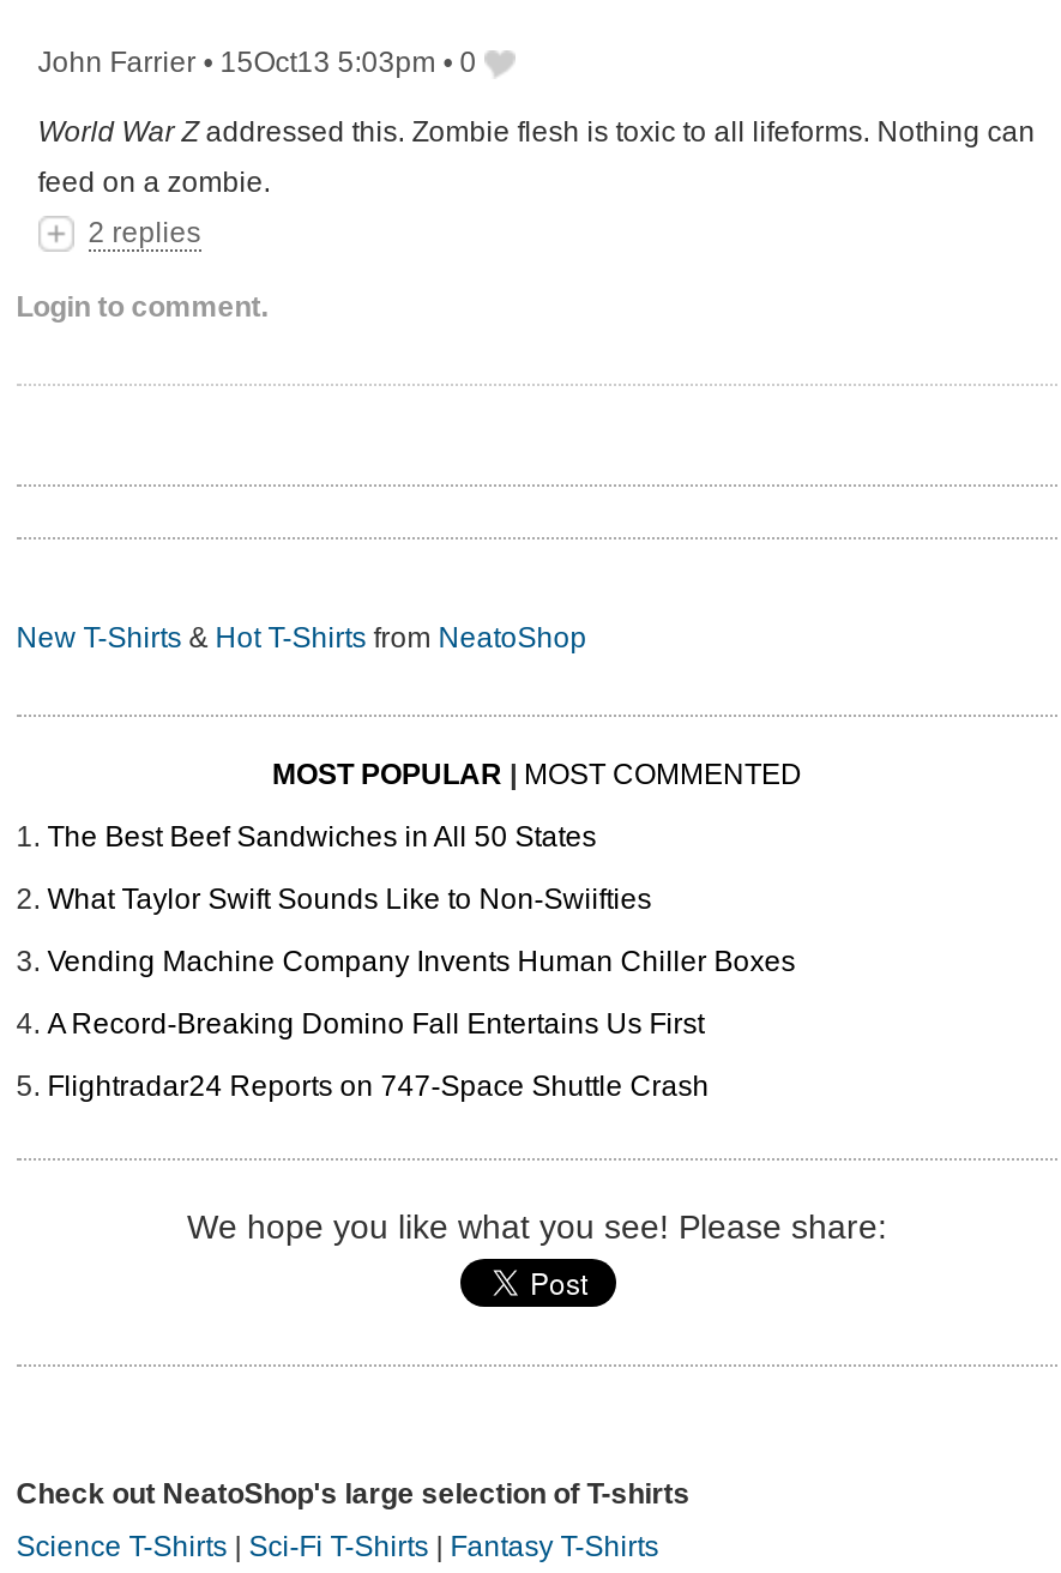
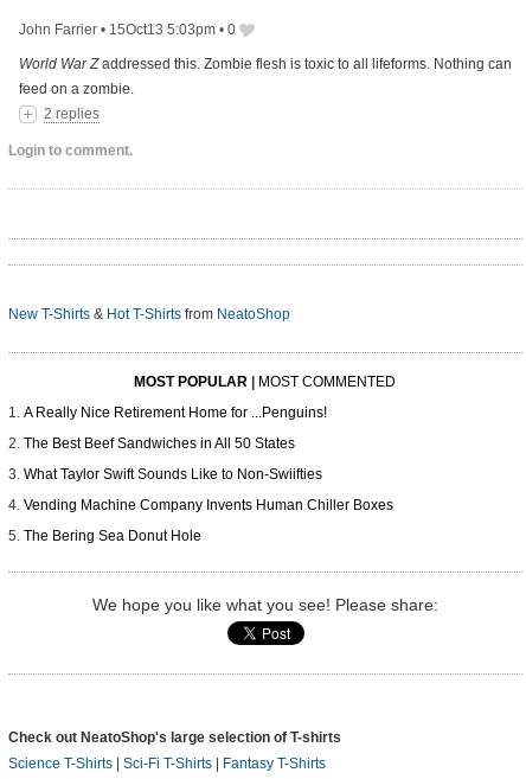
+ A Really Nice Retirement Home for ...Penguins!

moved down: The Best Beef Sandwiches in All 50 States | What Taylor Swift Sounds Like to Non-Swiifties | Vending Machine Company Invents Human Chiller Boxes

- A Record-Breaking Domino Fall Entertains Us First
- Flightradar24 Reports on 747-Space Shuttle Crash
+ The Bering Sea Donut Hole
